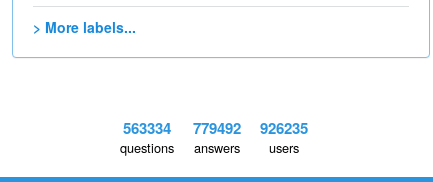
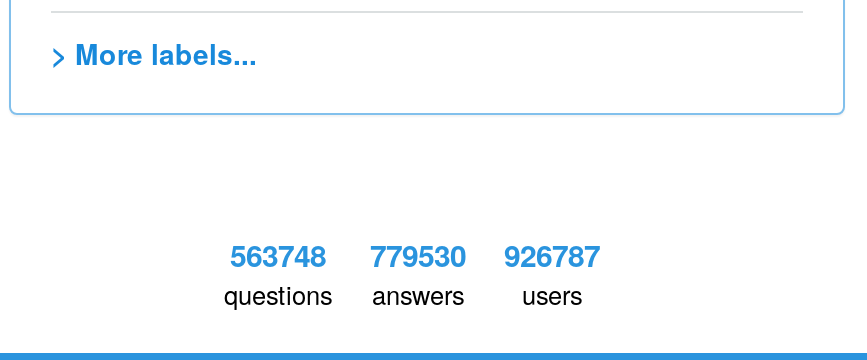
- 563334
+ 563748

- 779492
+ 779530

- 926235
+ 926787
